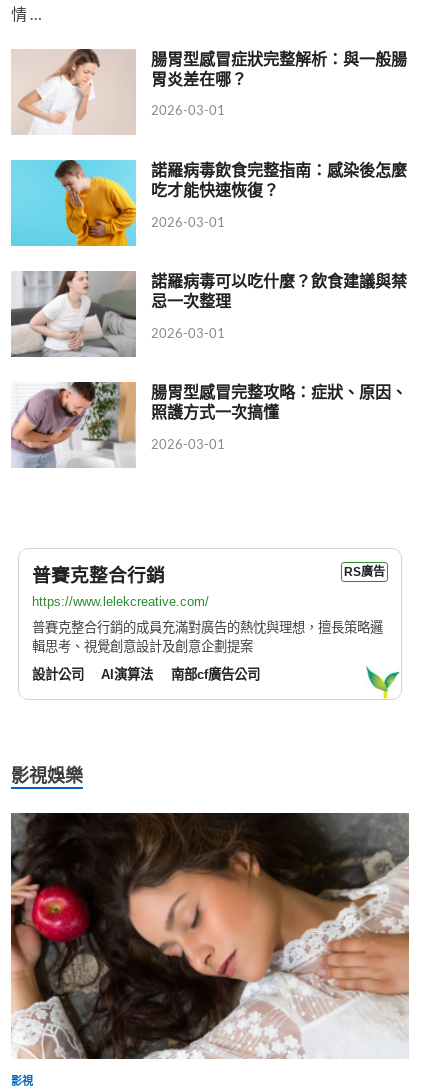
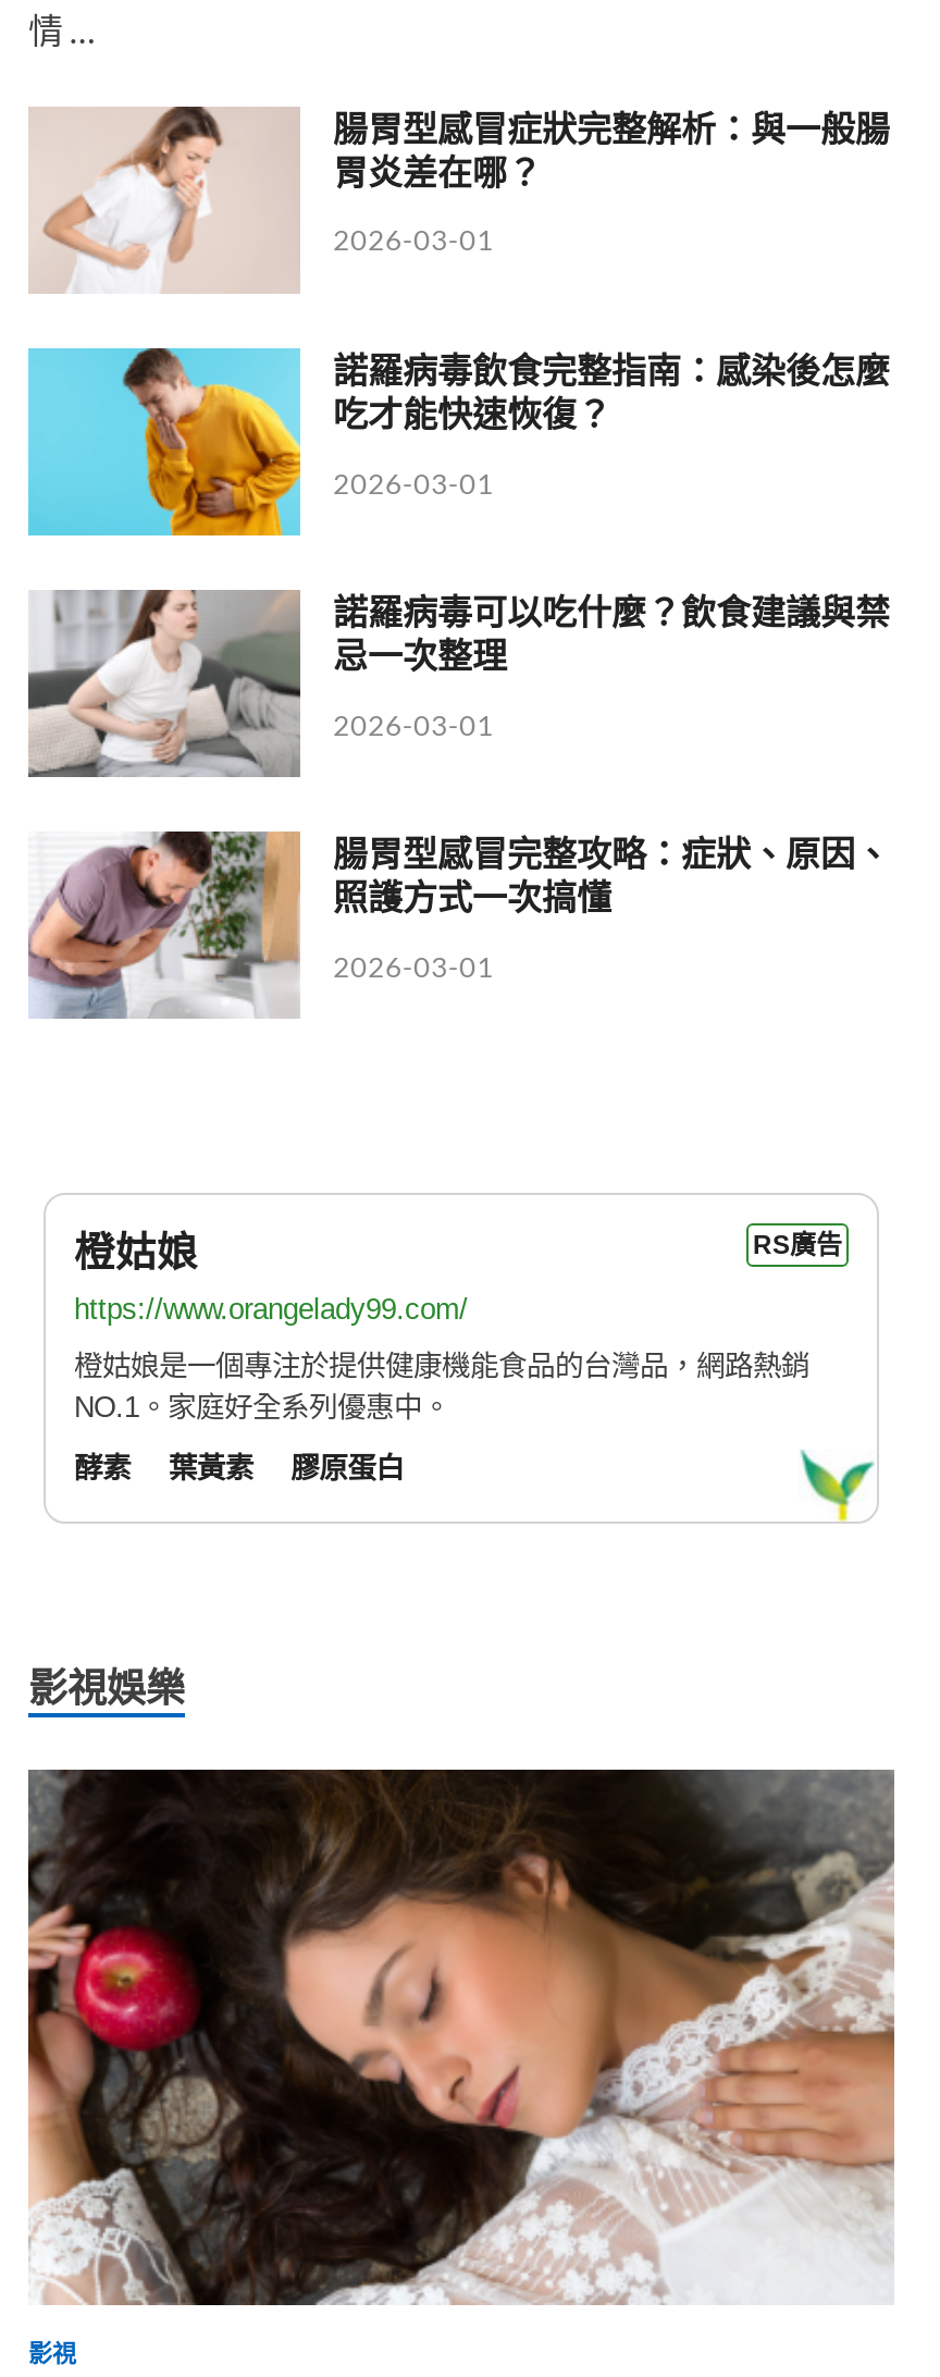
- 普賽克整合行銷
+ 橙姑娘

- https://www.lelekcreative.com/
+ https://www.orangelady99.com/

- 普賽克整合行銷的成員充滿對廣告的熱忱與理想，擅長策略邏
- 輯思考、視覺創意設計及創意企劃提案
+ 橙姑娘是一個專注於提供健康機能食品的台灣品，網路熱銷
+ NO.1。家庭好全系列優惠中。

- 設計公司
- AI演算法
- 南部cf廣告公司
+ 酵素
+ 葉黃素
+ 膠原蛋白
